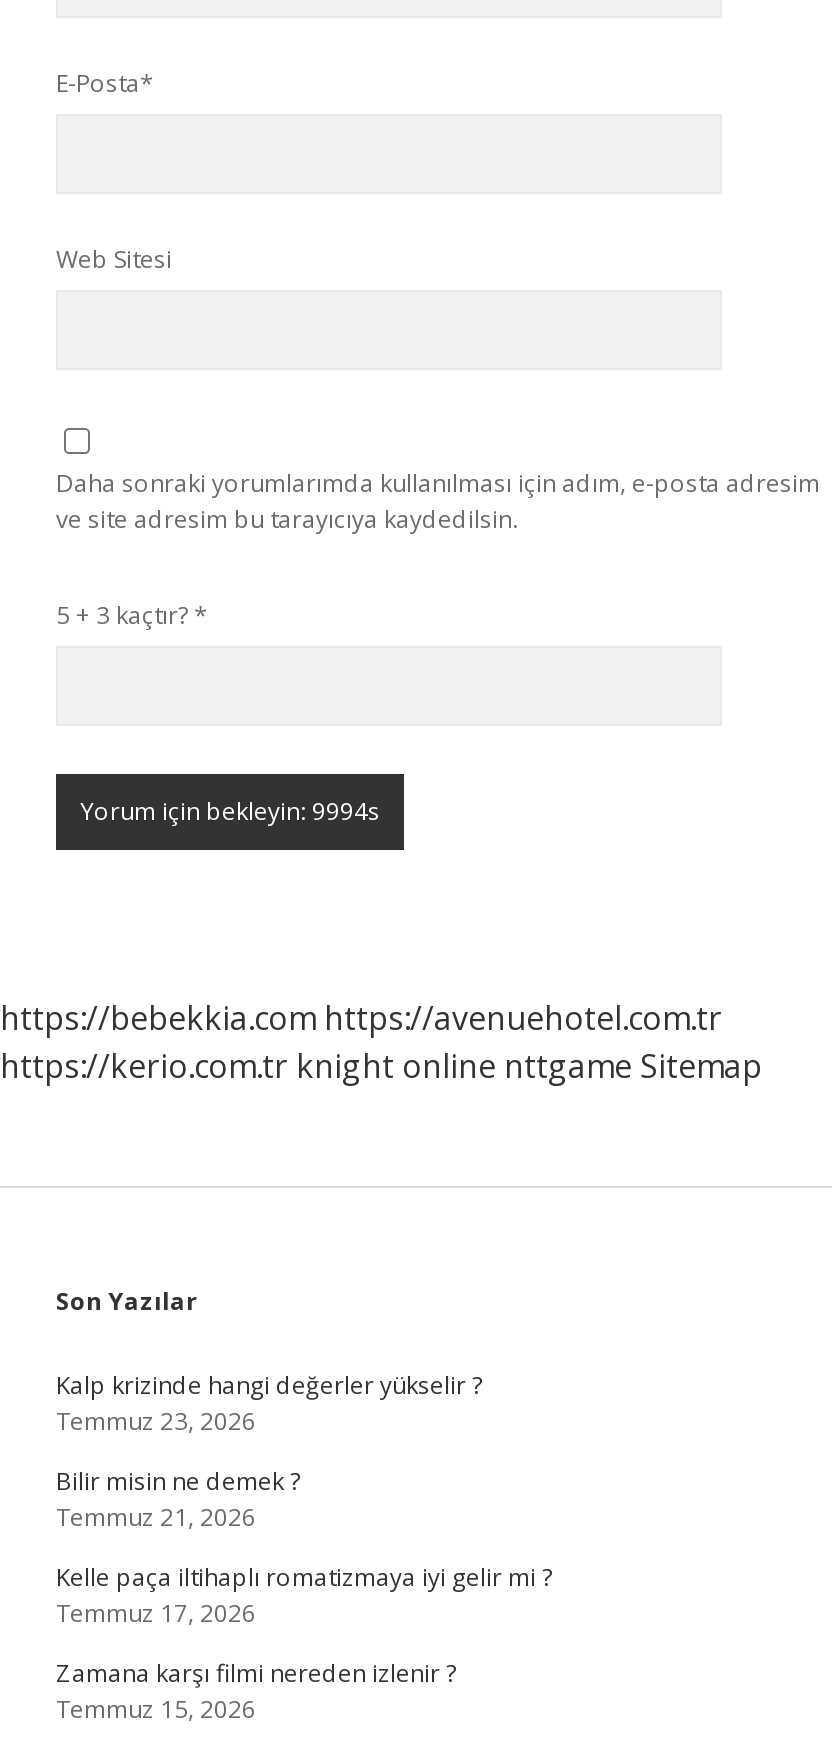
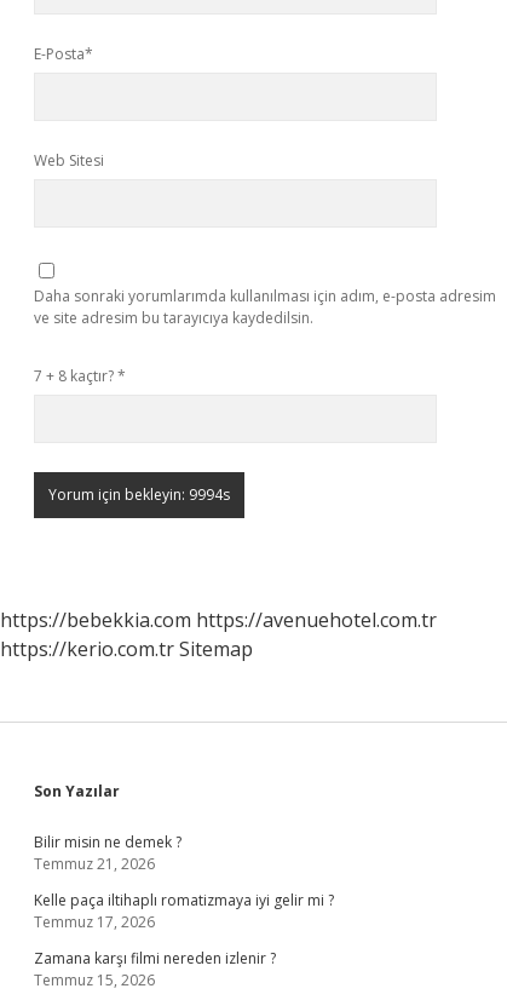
- 5 + 3 kaçtır? *
+ 7 + 8 kaçtır? *

- https://kerio.com.tr knight online nttgame Sitemap
+ https://kerio.com.tr Sitemap

- Kalp krizinde hangi değerler yükselir ?
- Temmuz 23, 2026
